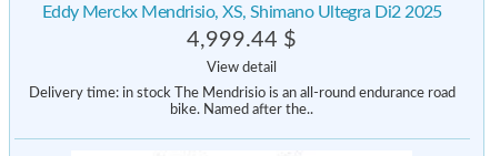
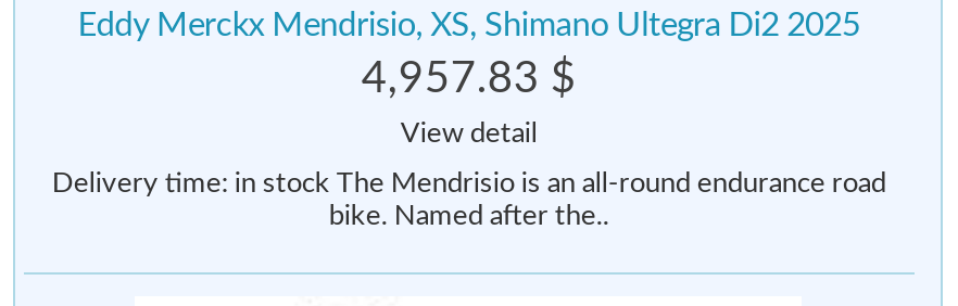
- 4,999.44 $
+ 4,957.83 $
